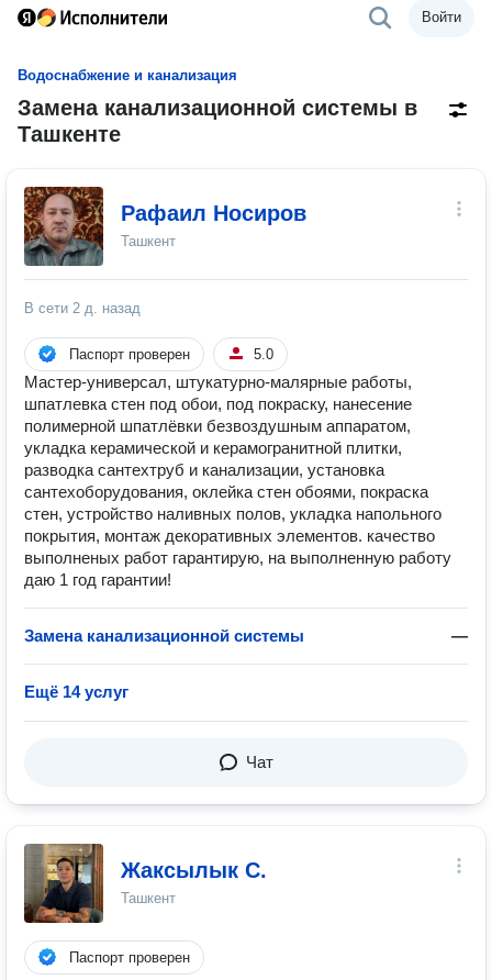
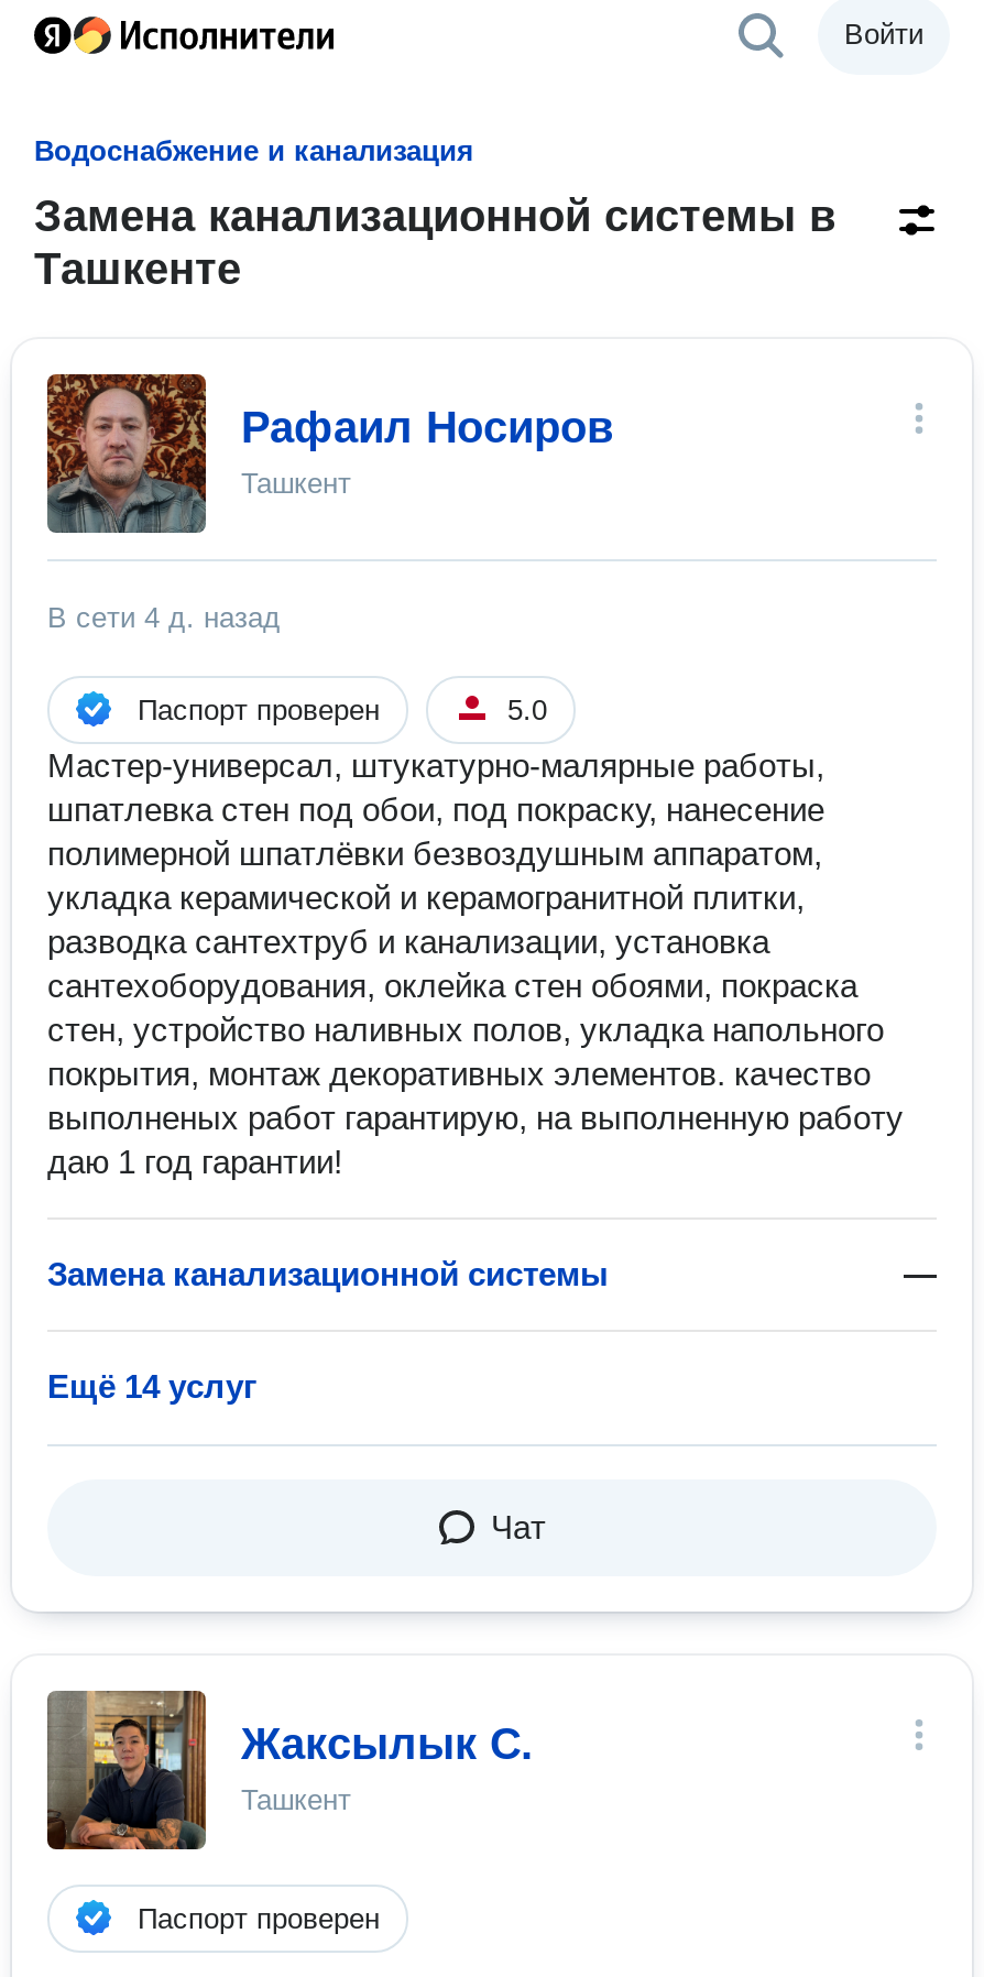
- В сети 2 д. назад
+ В сети 4 д. назад
